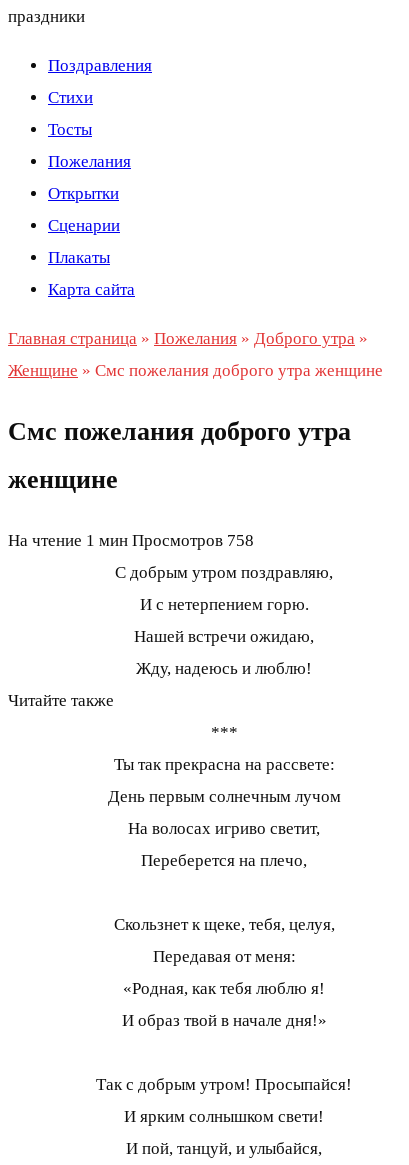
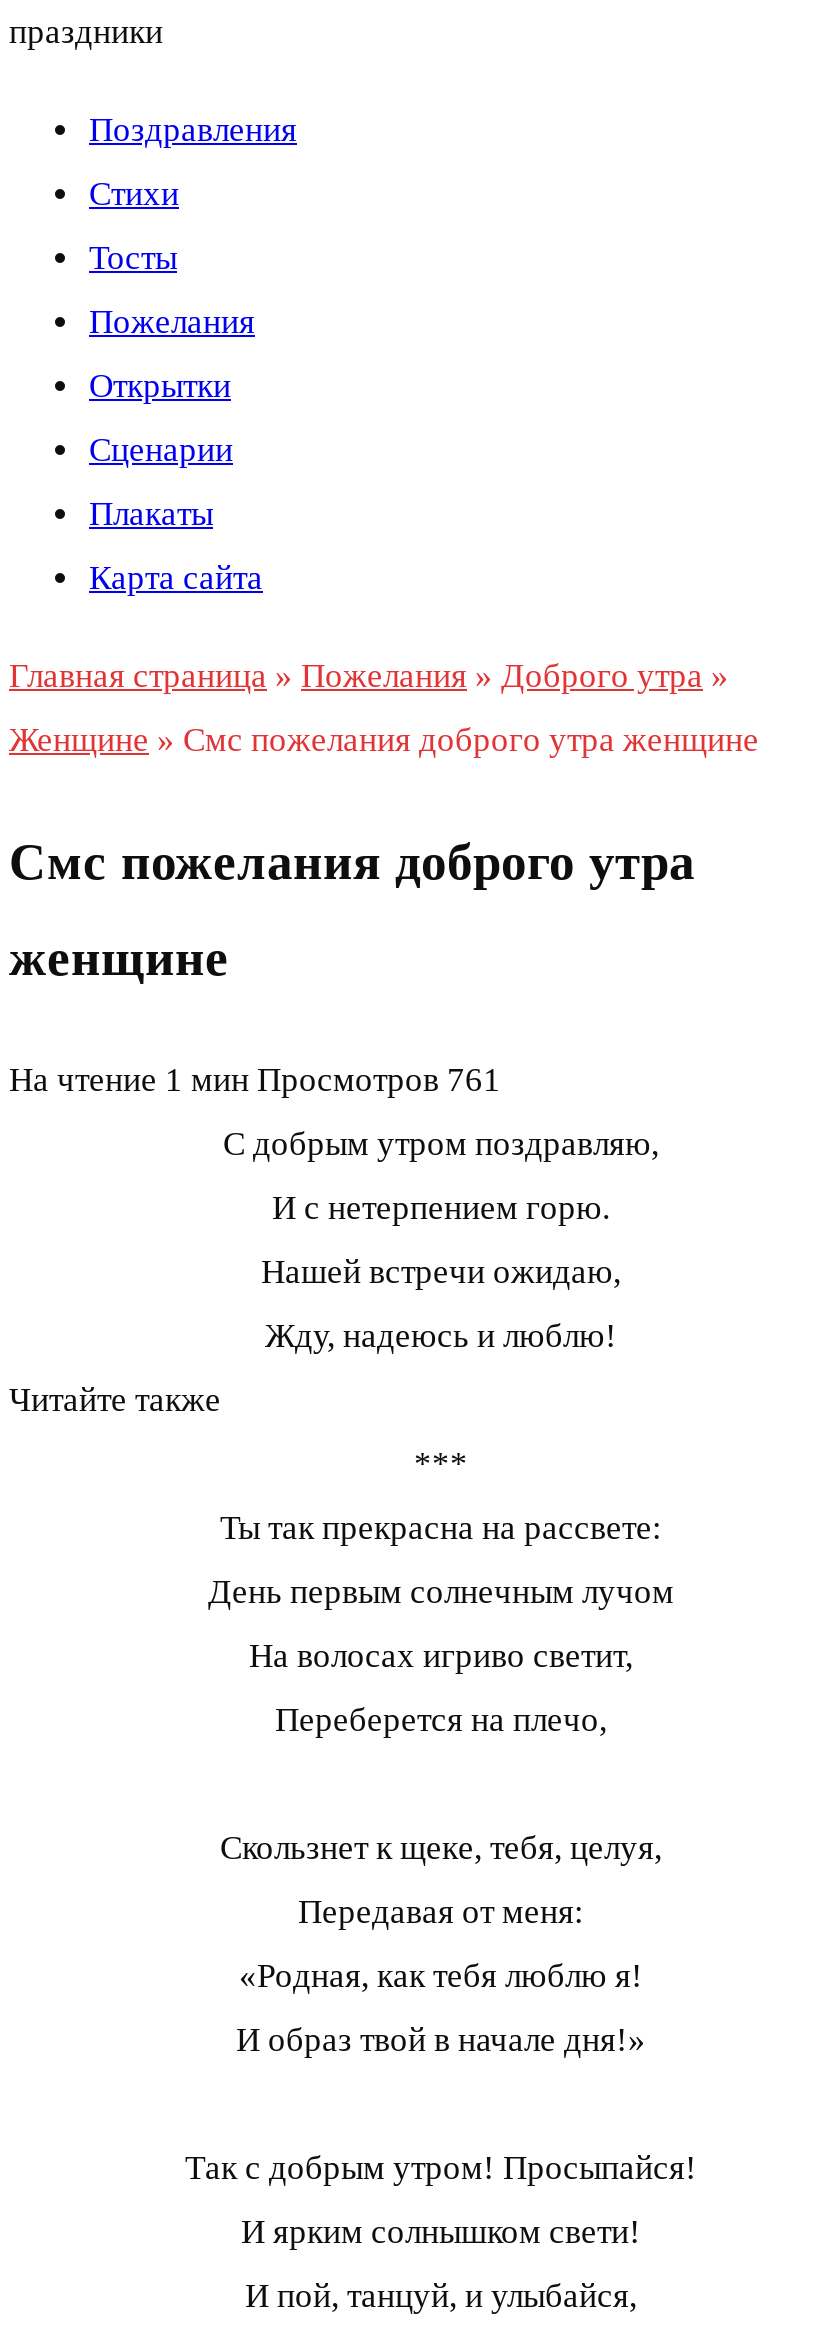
- На чтение 1 мин Просмотров 758
+ На чтение 1 мин Просмотров 761
